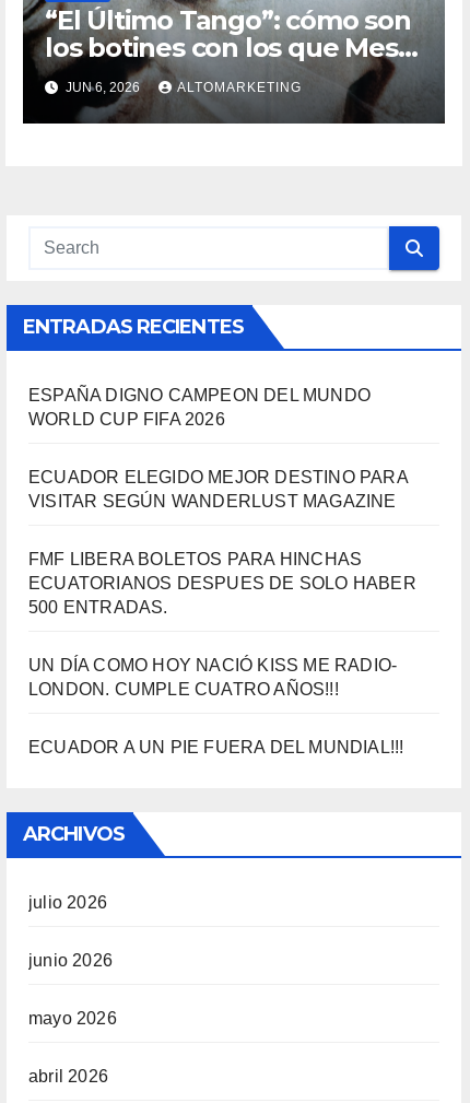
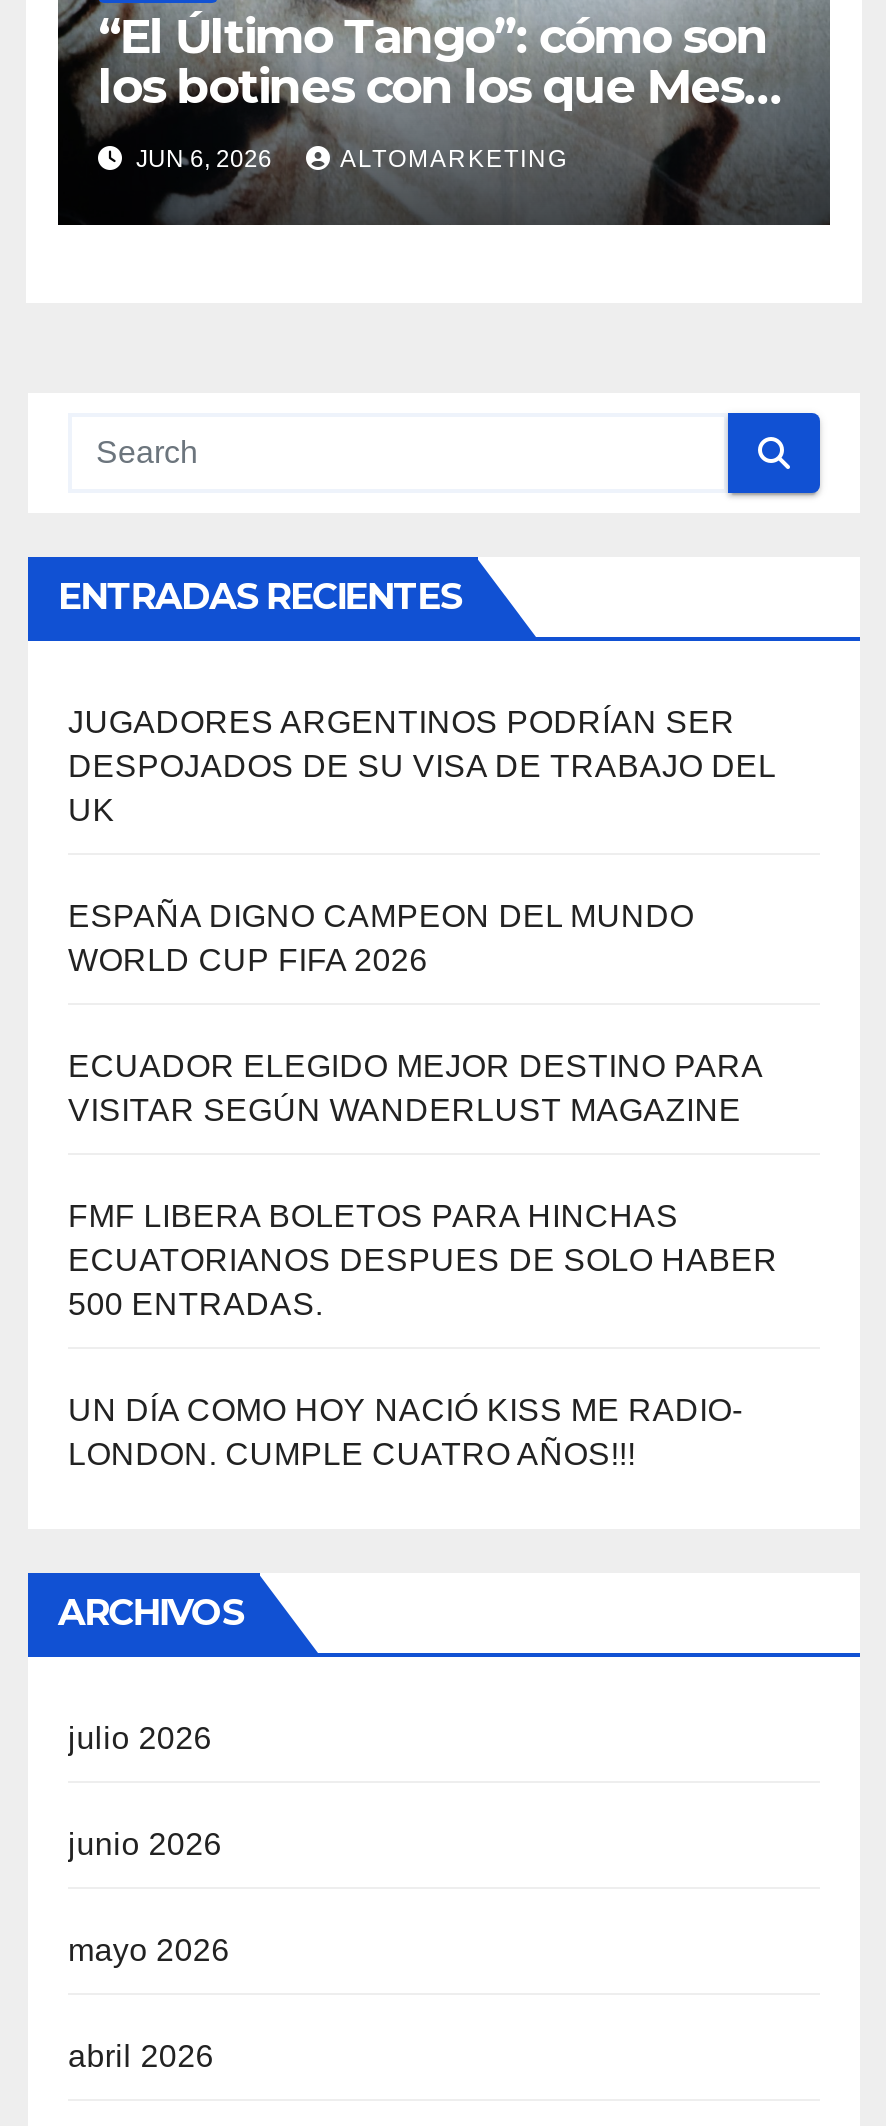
+ JUGADORES ARGENTINOS PODRÍAN SER
+ DESPOJADOS DE SU VISA DE TRABAJO DEL
+ UK

moved down: ESPAÑA DIGNO CAMPEON DEL MUNDO | WORLD CUP FIFA 2026 | ECUADOR ELEGIDO MEJOR DESTINO PARA | ... | UN DÍA COMO HOY NACIÓ KISS ME RADIO- | LONDON. CUMPLE CUATRO AÑOS!!!

- ECUADOR A UN PIE FUERA DEL MUNDIAL!!!
